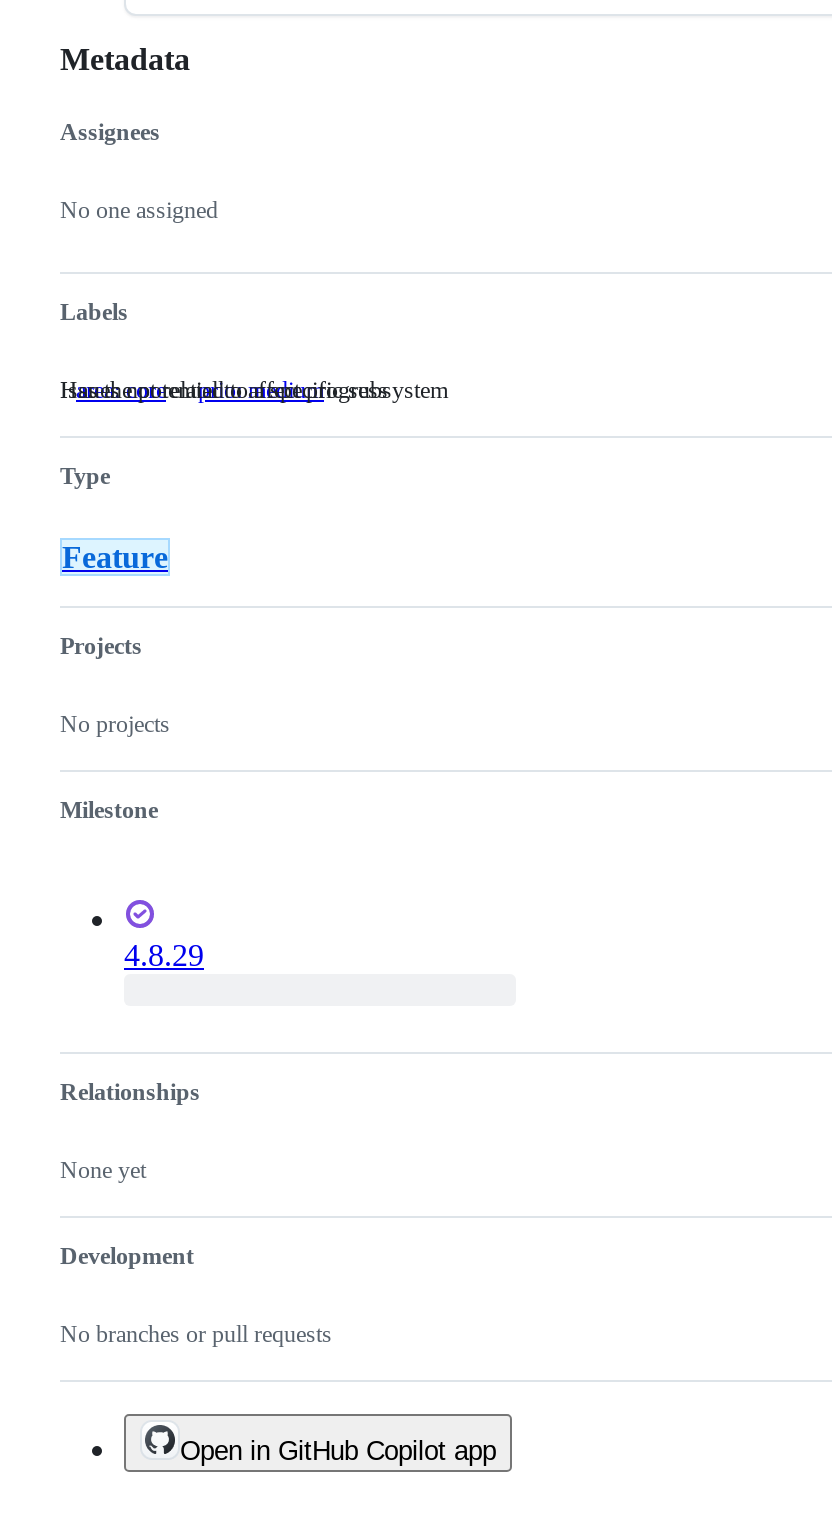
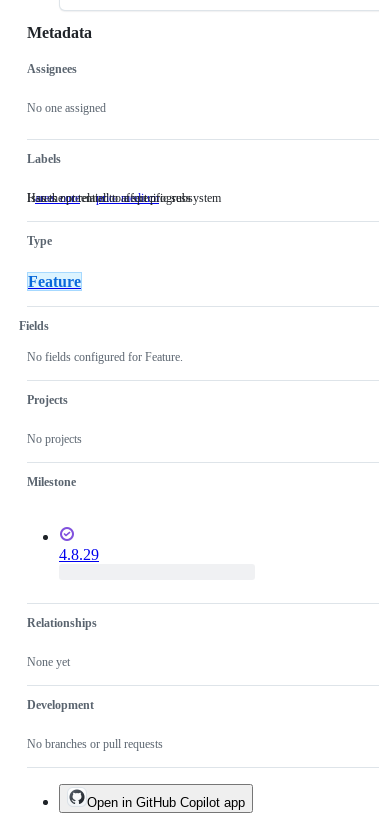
+ Fields
+ No fields configured for Feature.
